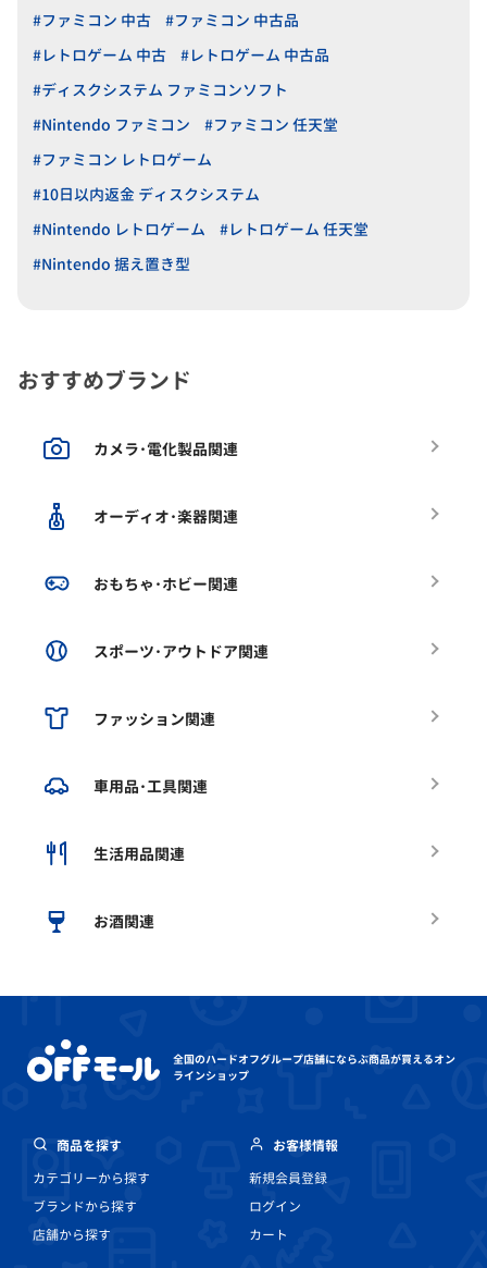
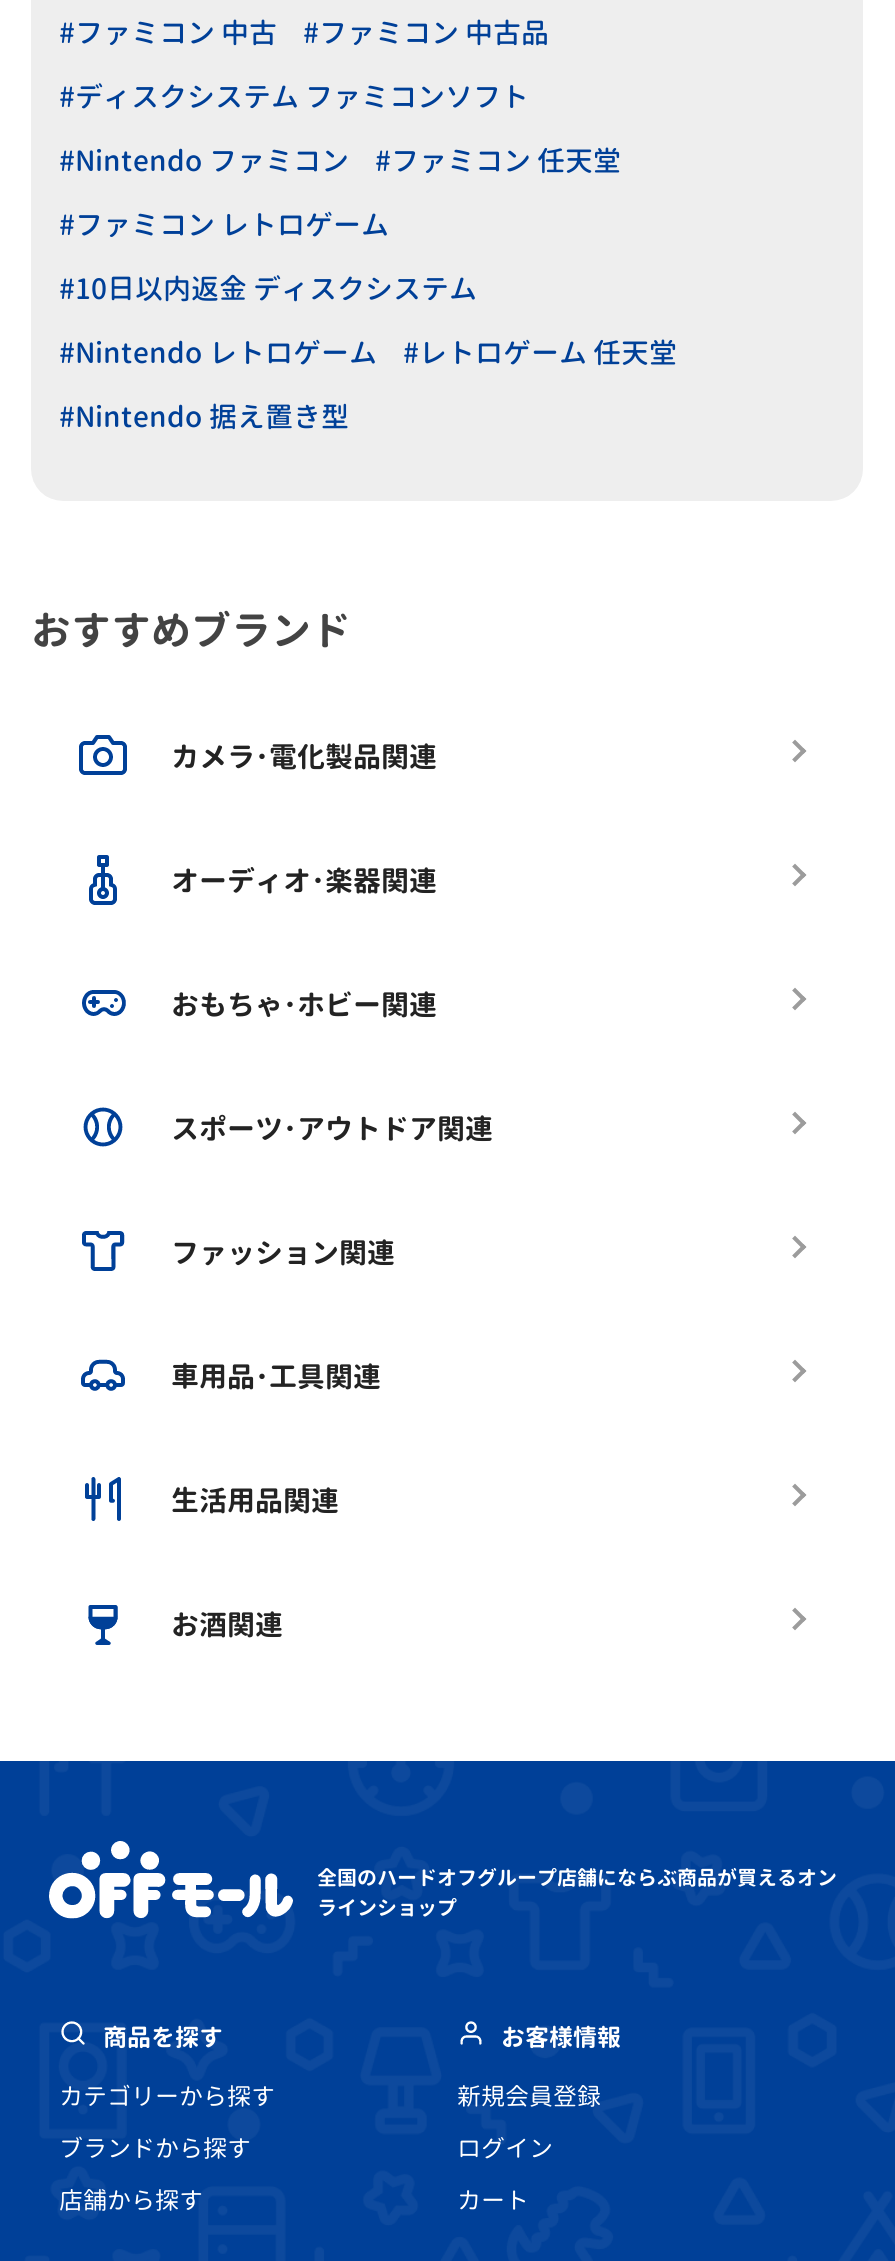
- #レトロゲーム 中古
- #レトロゲーム 中古品
